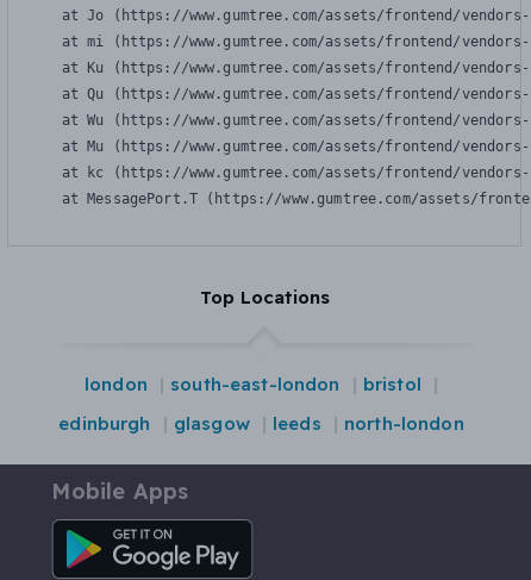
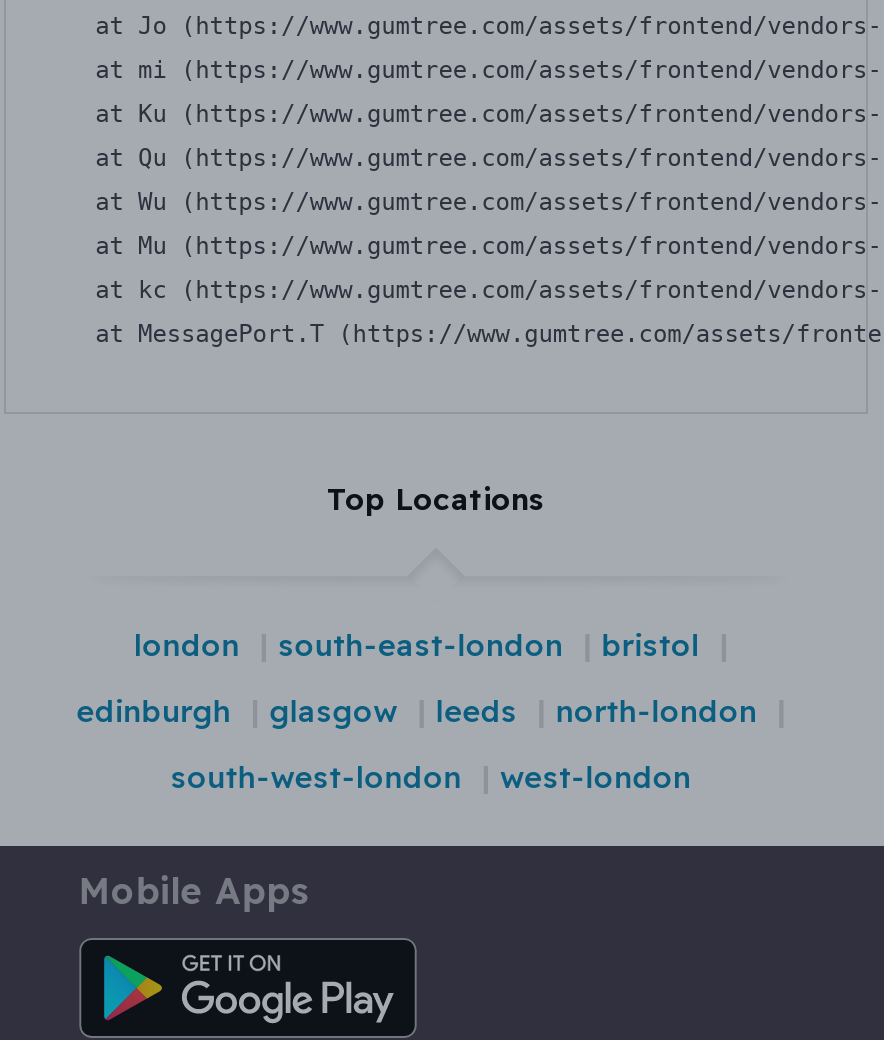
+ south-west-london
+ west-london
